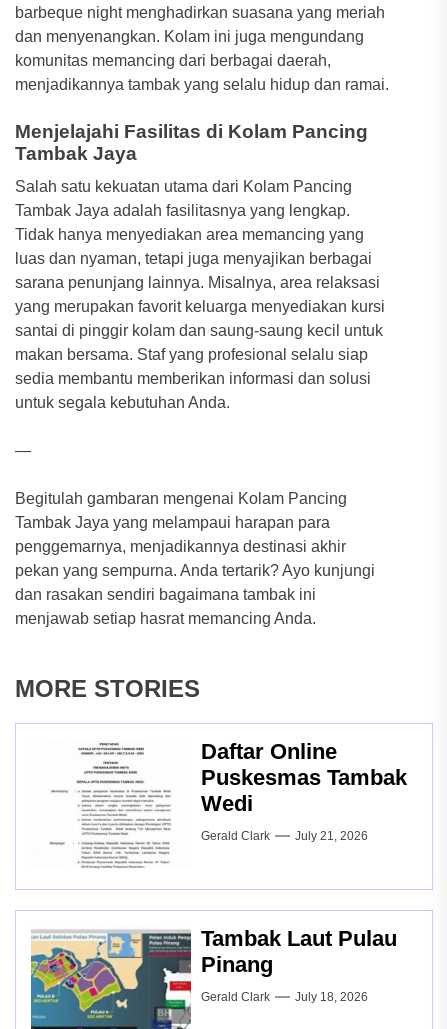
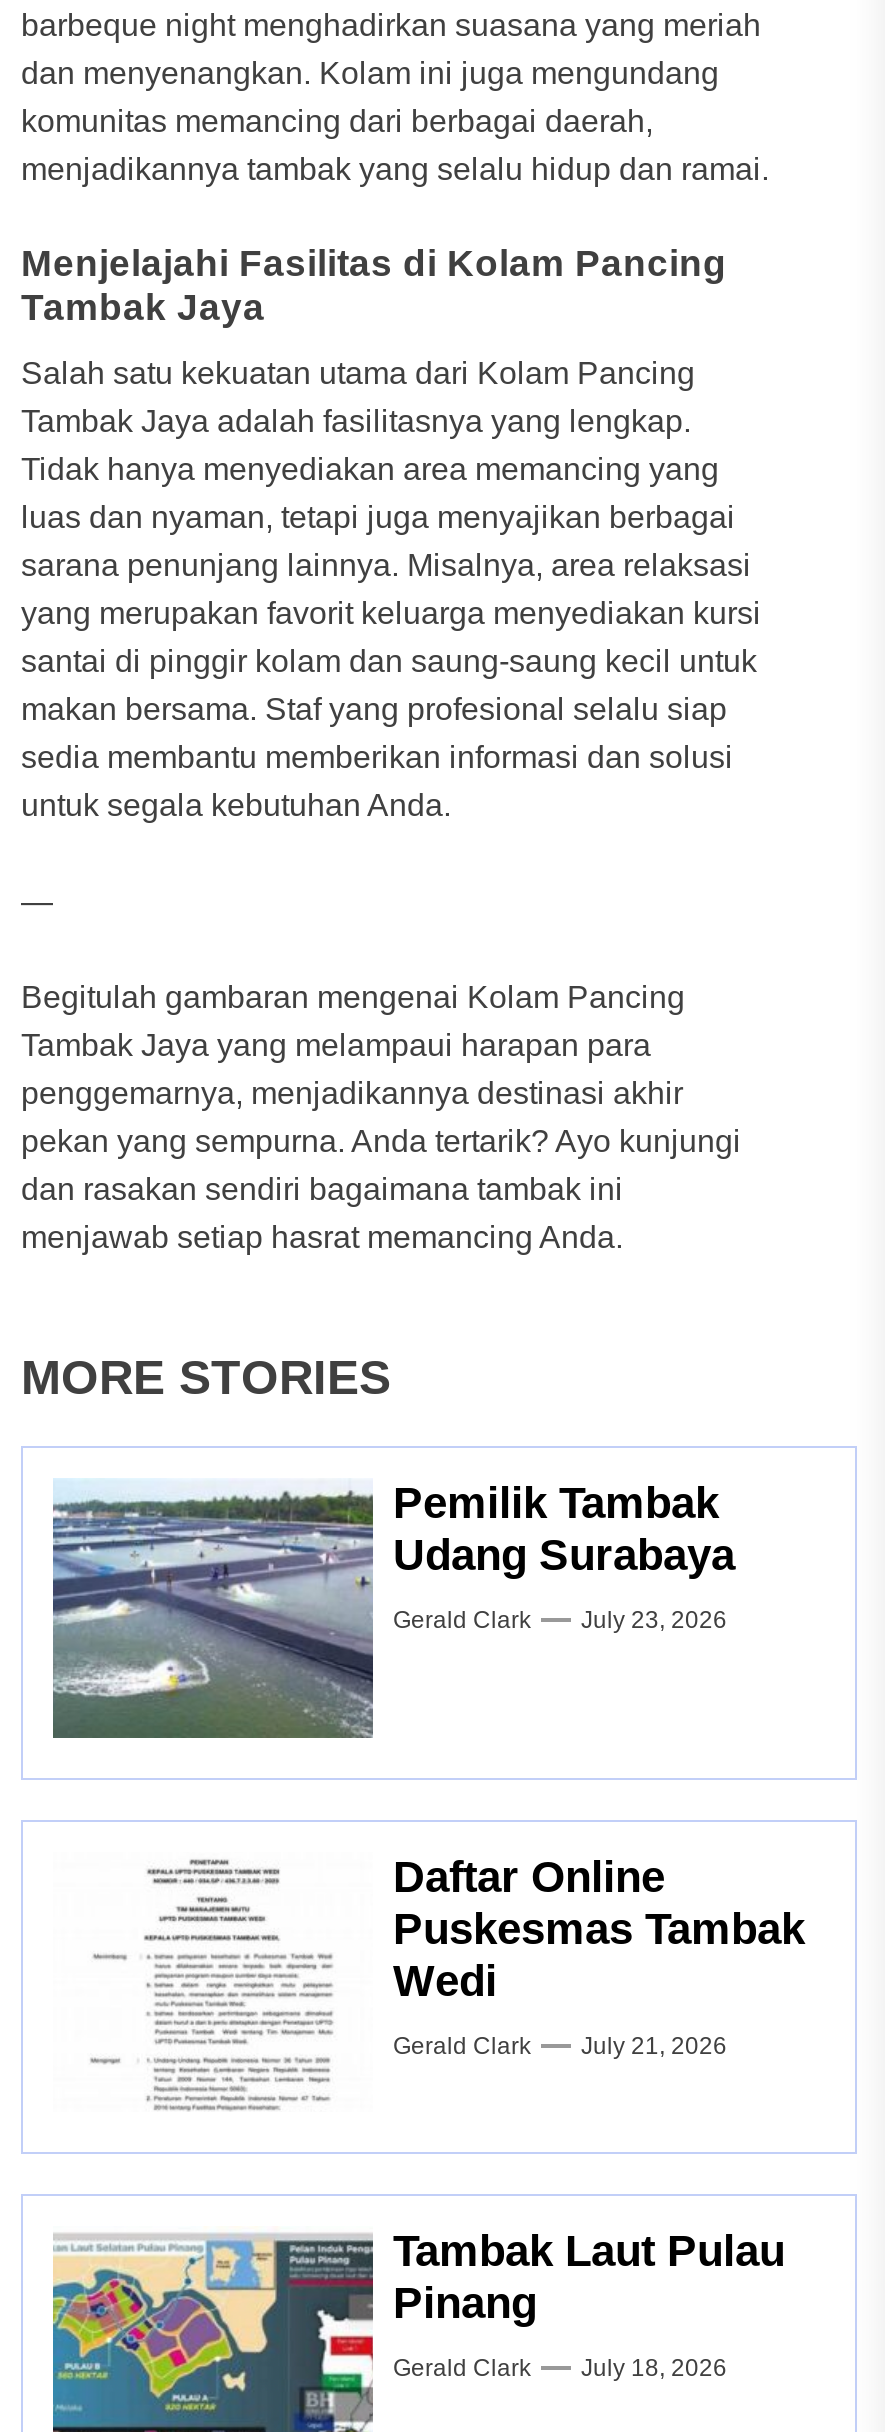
+ [image]
+ Pemilik Tambak
+ Udang Surabaya
+ Gerald Clark
+ July 23, 2026
